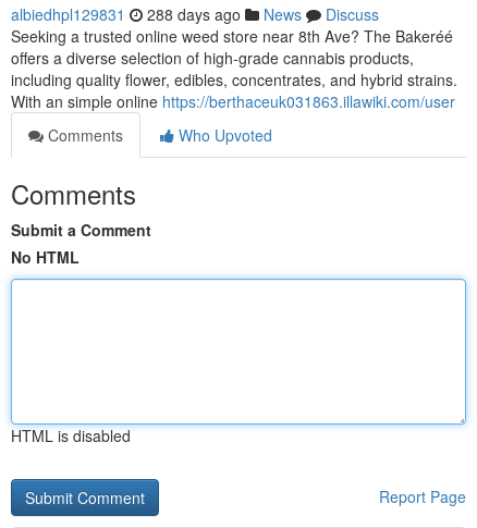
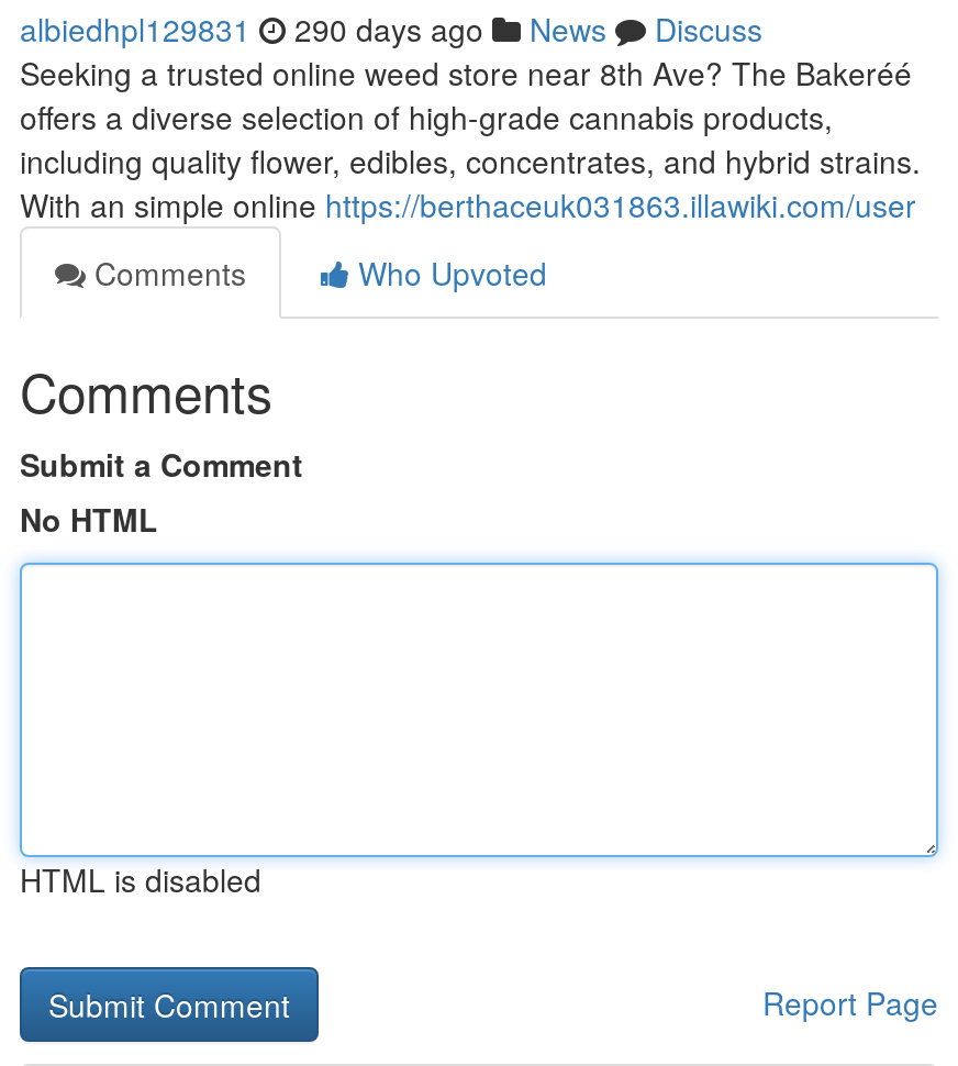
- albiedhpl129831 288 days ago News Discuss
+ albiedhpl129831 290 days ago News Discuss
